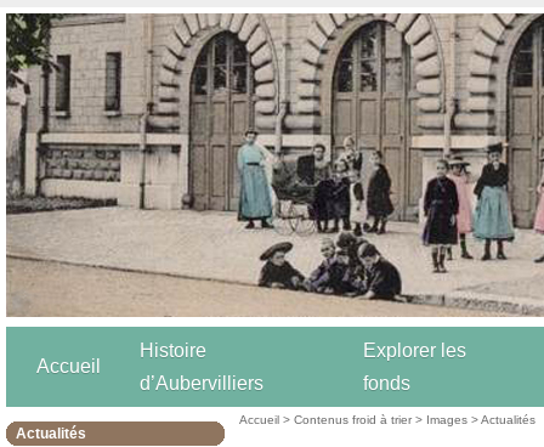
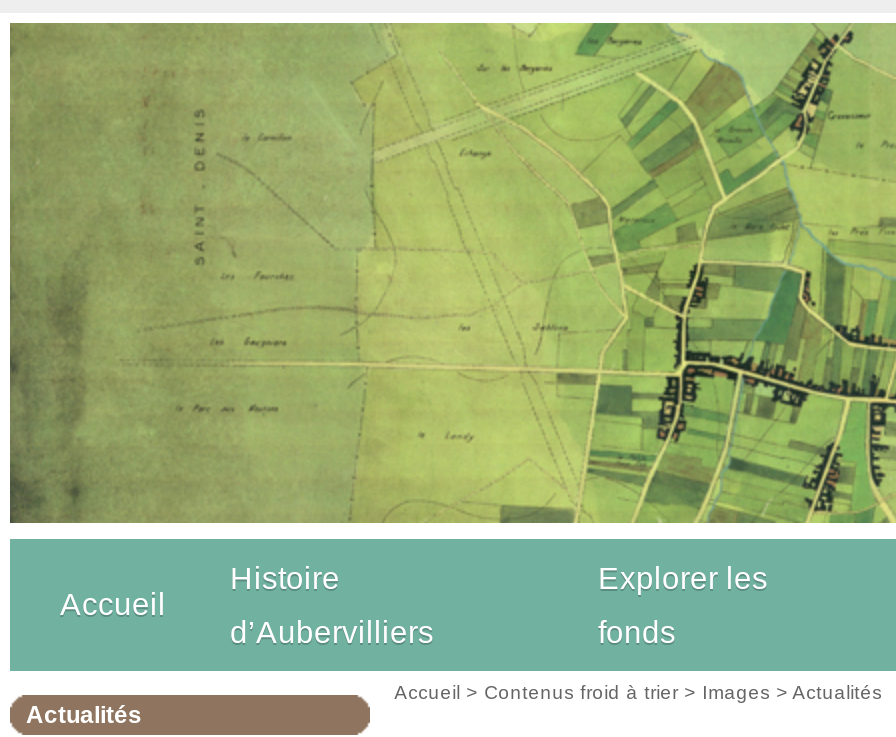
- [image]
+ [image]
